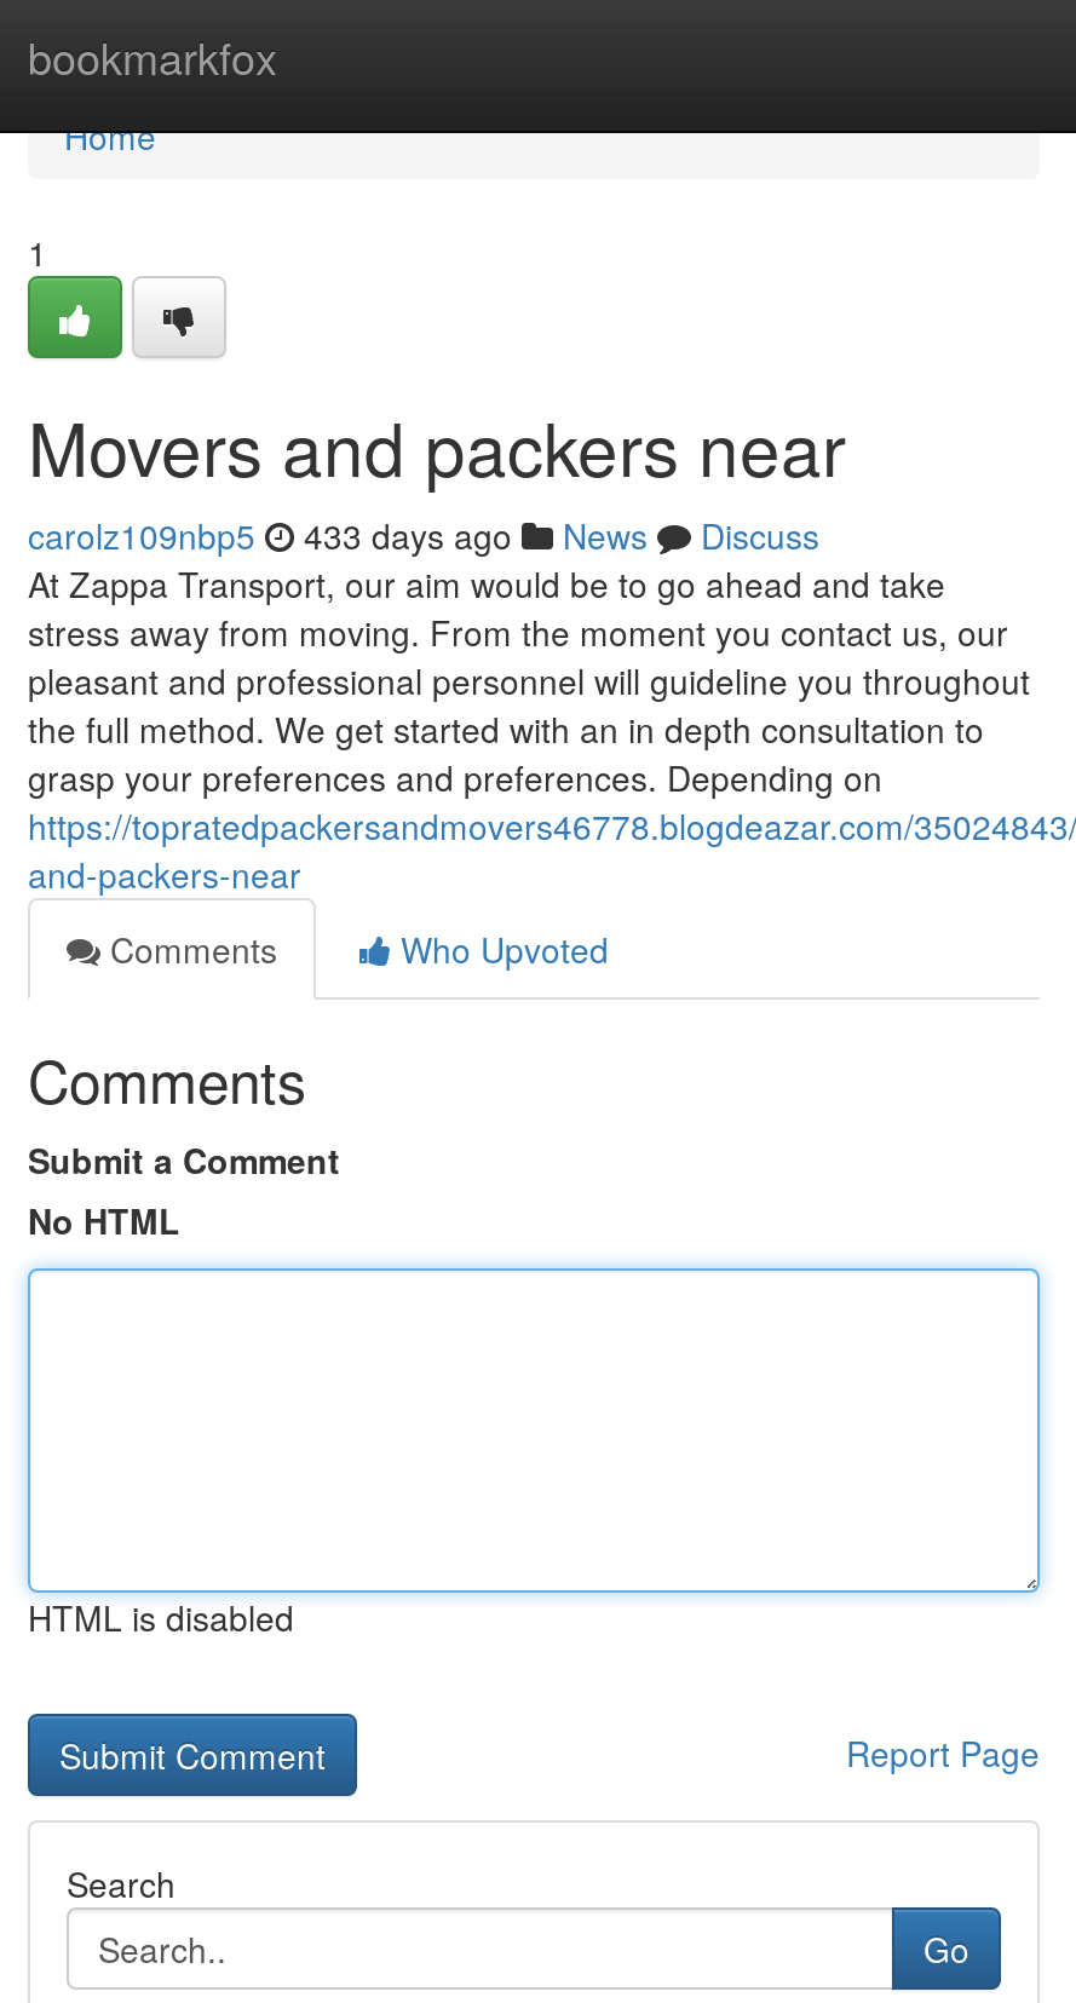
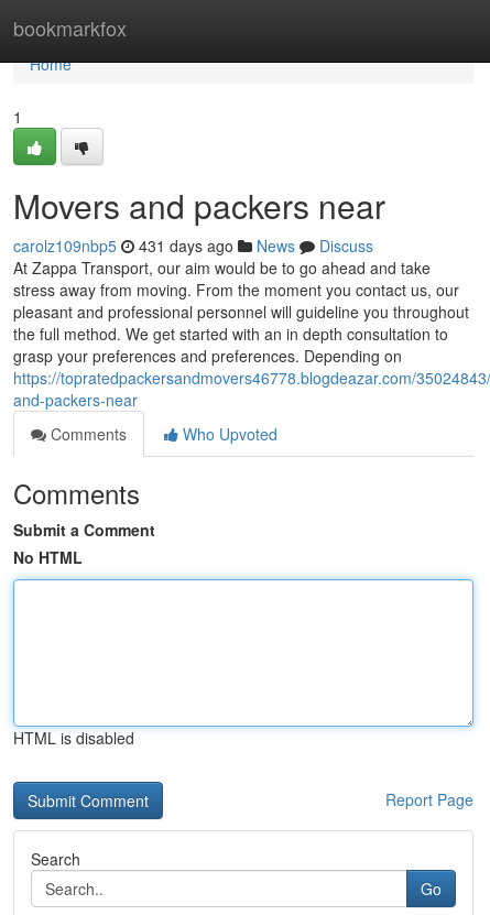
- carolz109nbp5 433 days ago News Discuss
+ carolz109nbp5 431 days ago News Discuss
